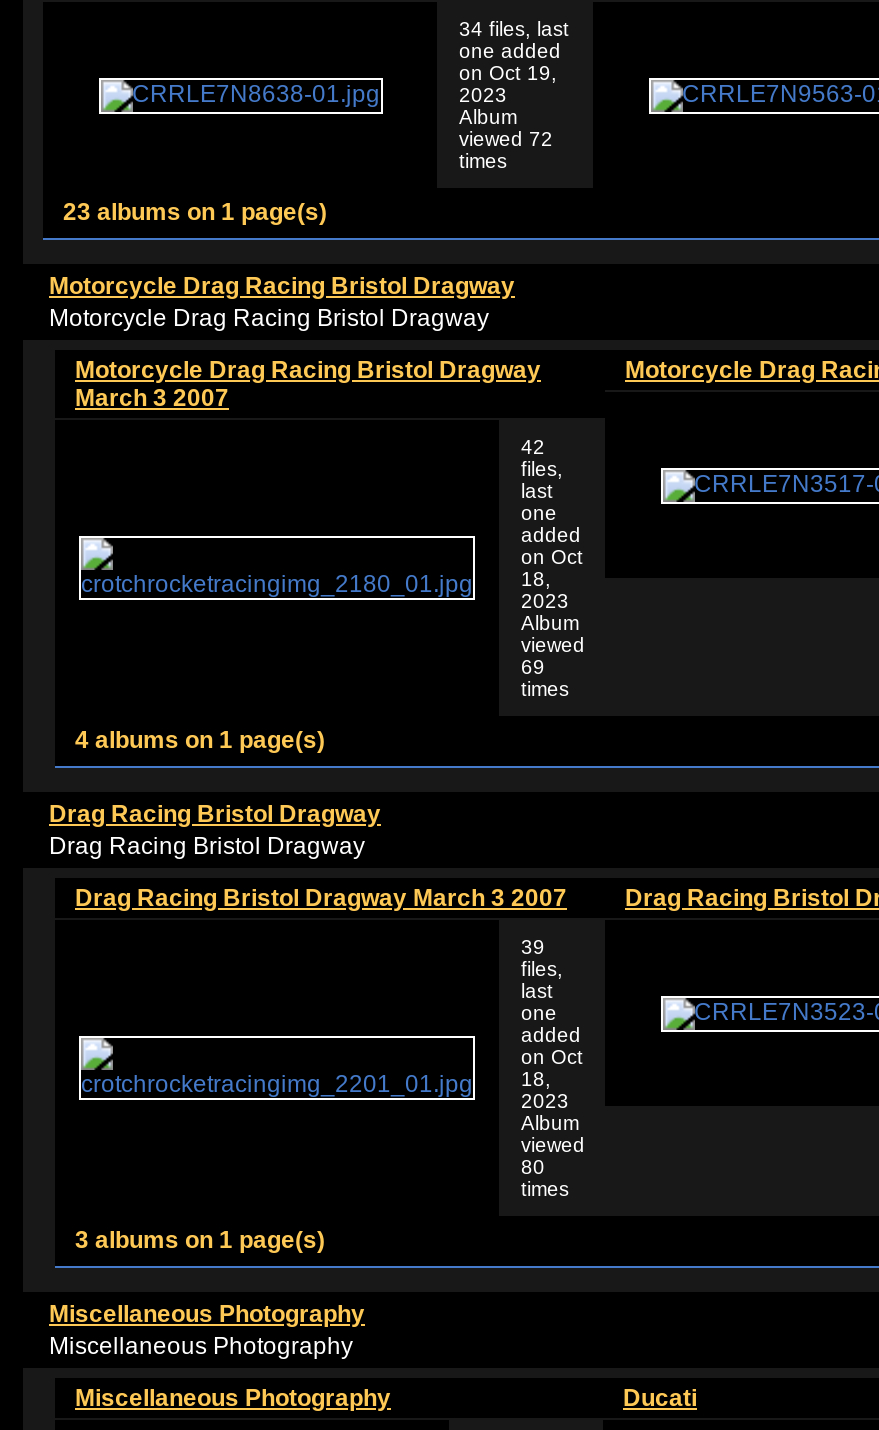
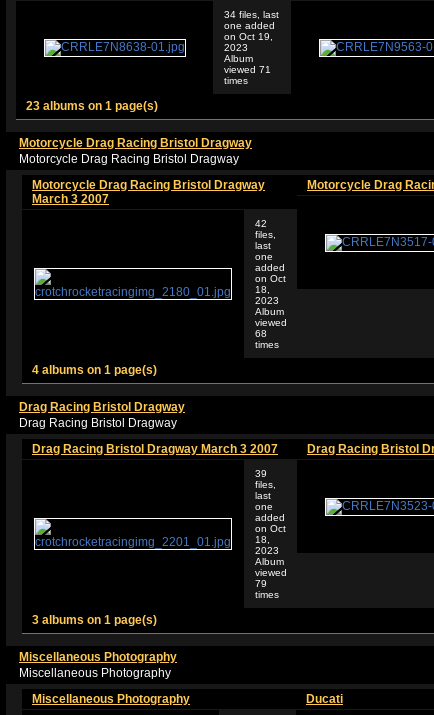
- viewed 72
+ viewed 71

- 69
+ 68

- 80
+ 79
